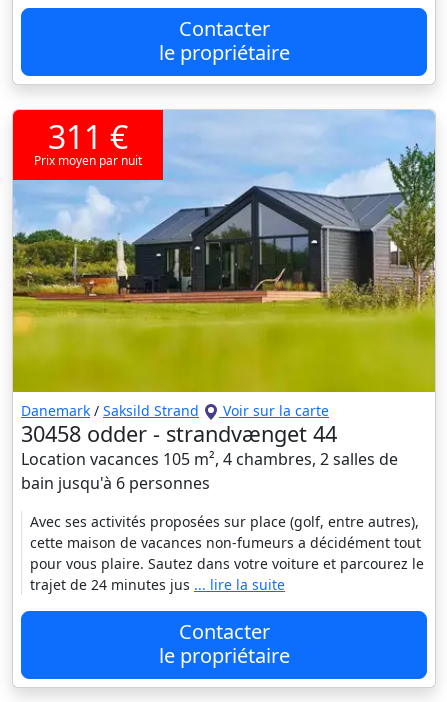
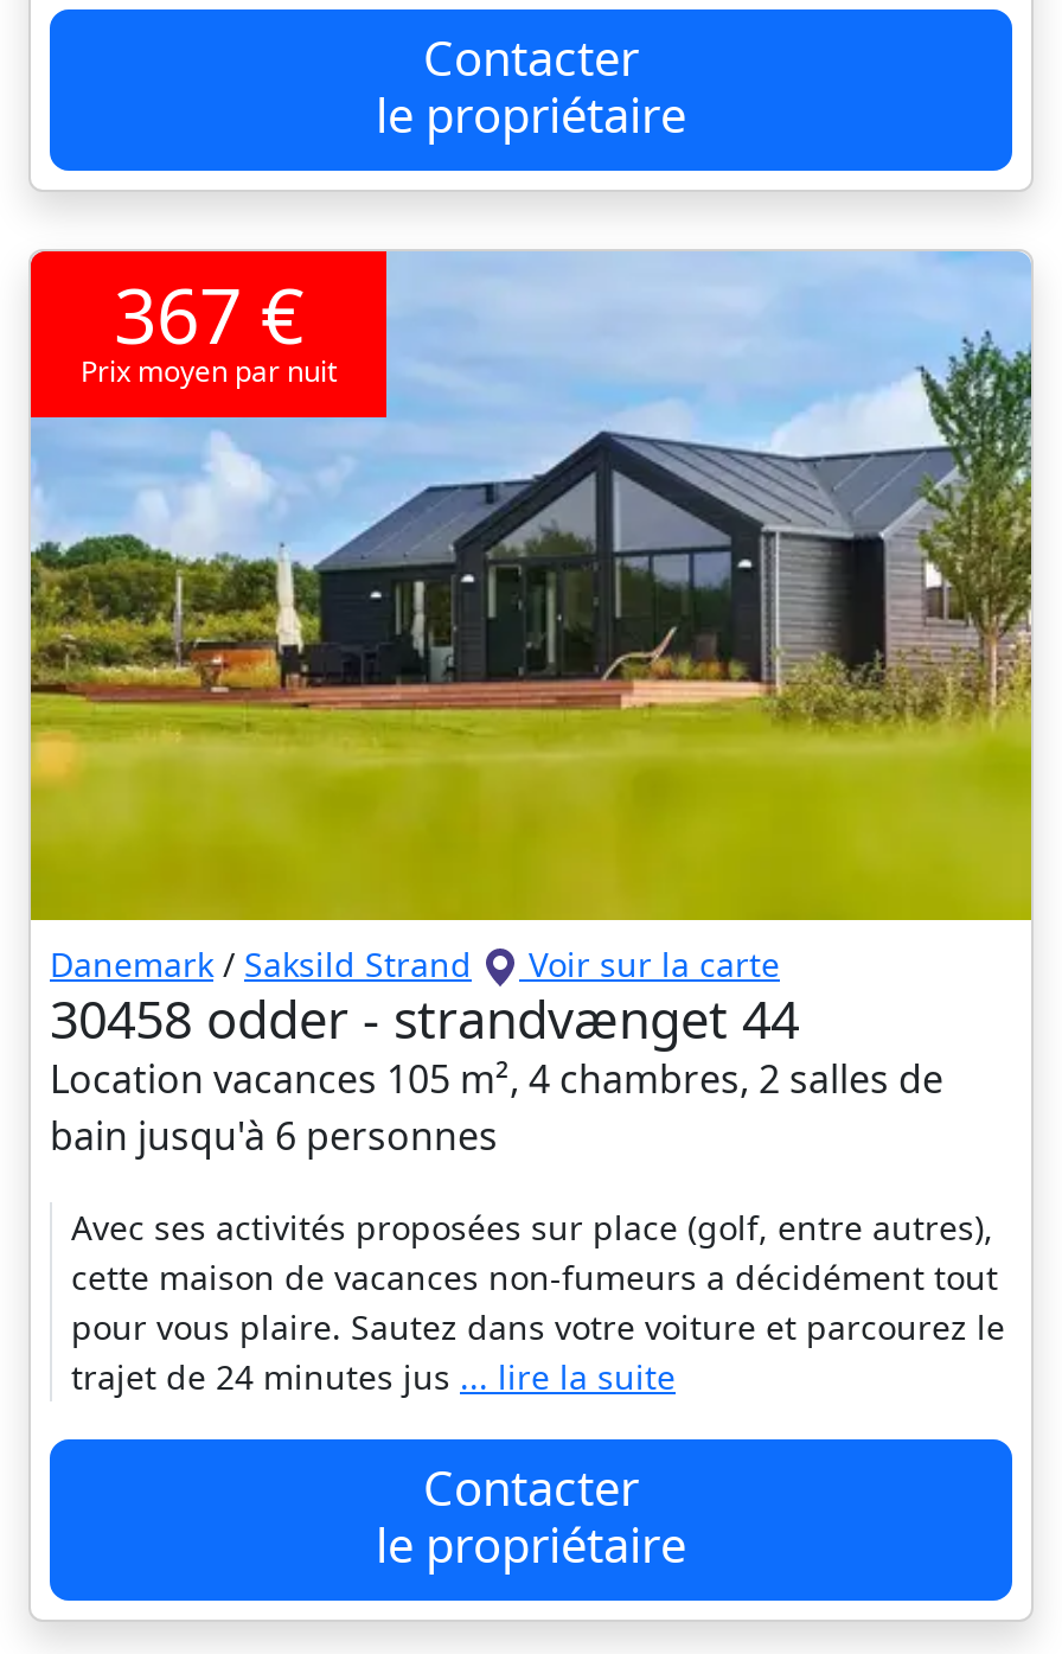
- 311 €
+ 367 €
